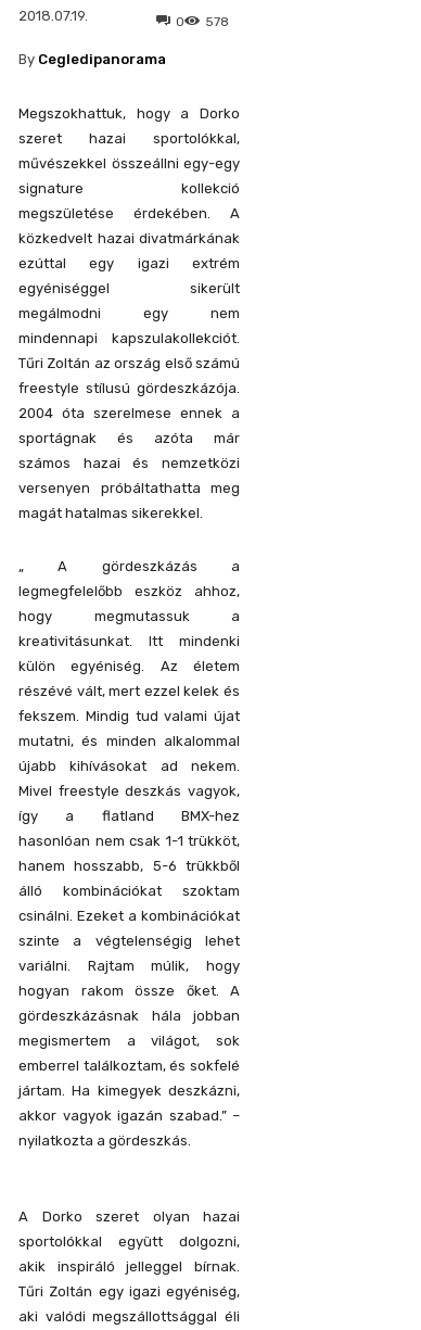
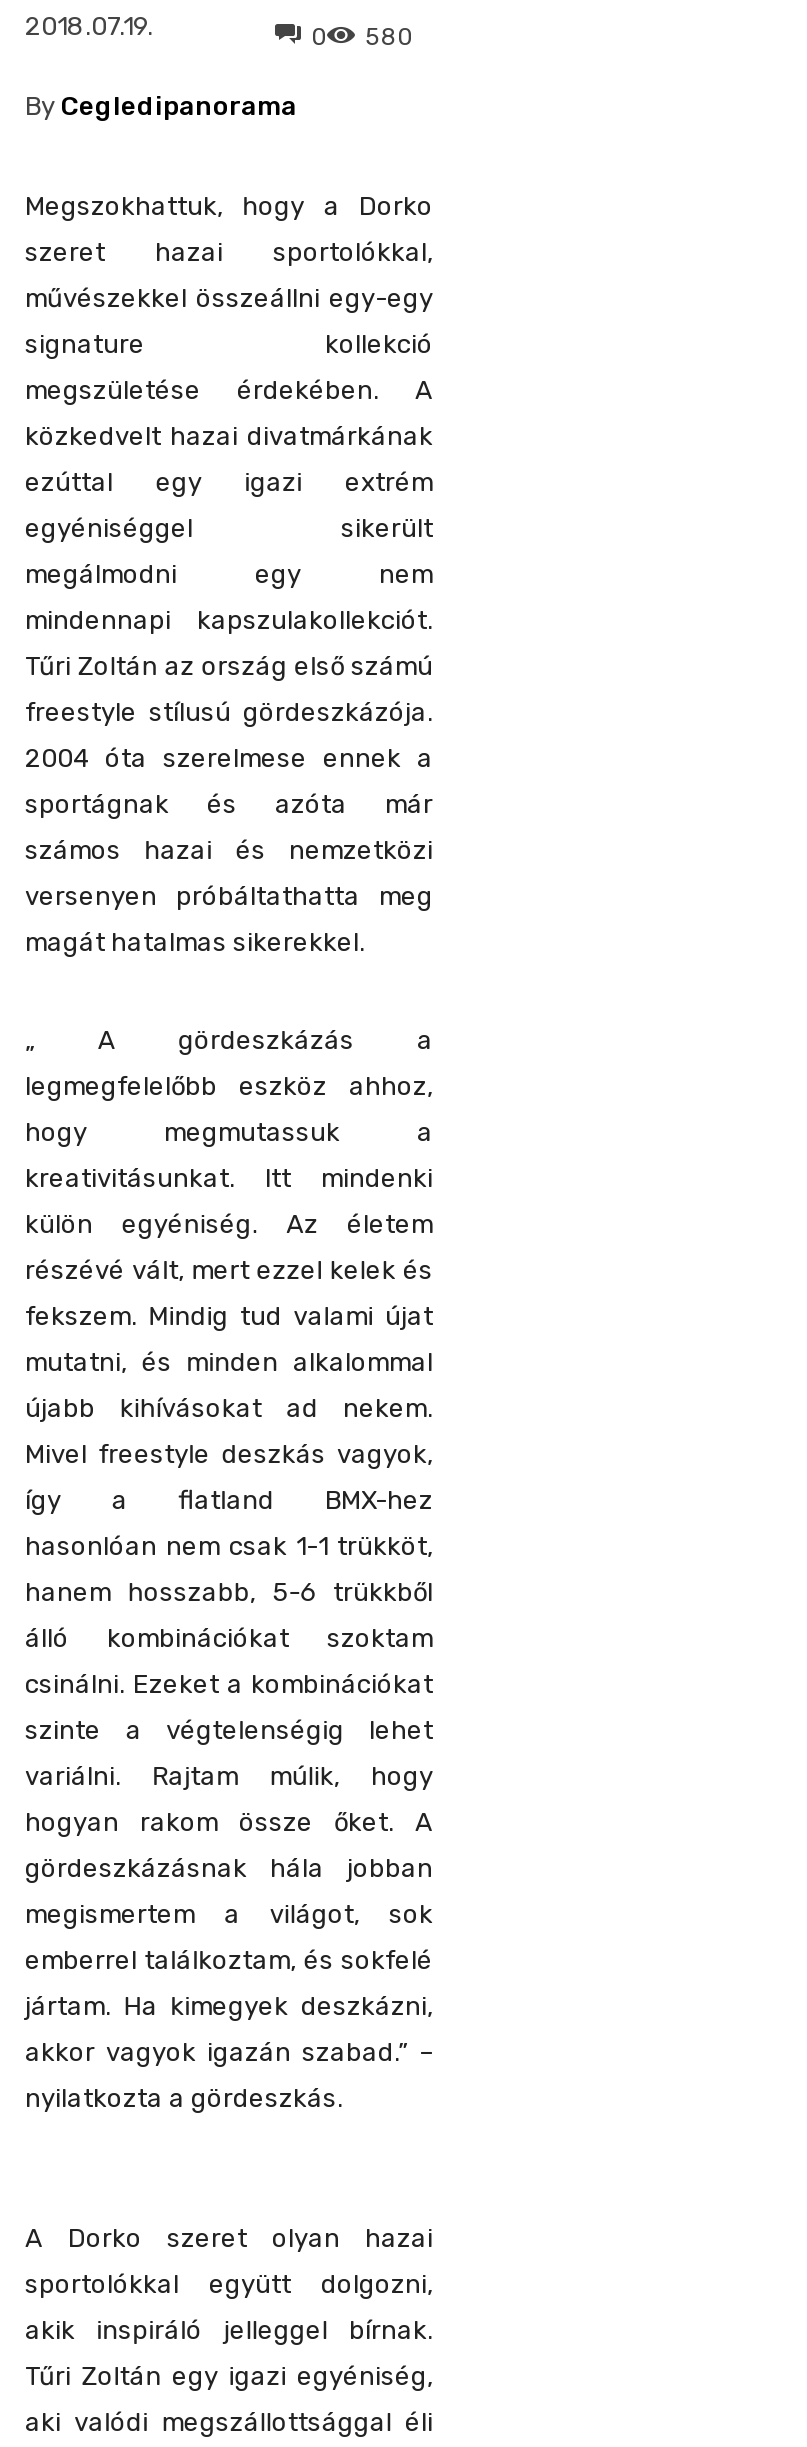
- 578
+ 580
